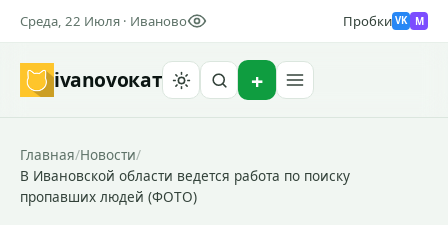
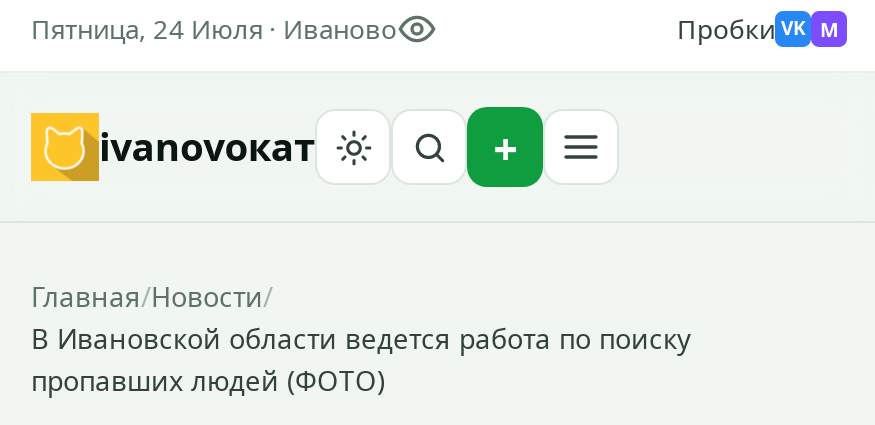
- Среда, 22 Июля · Иваново
+ Пятница, 24 Июля · Иваново
